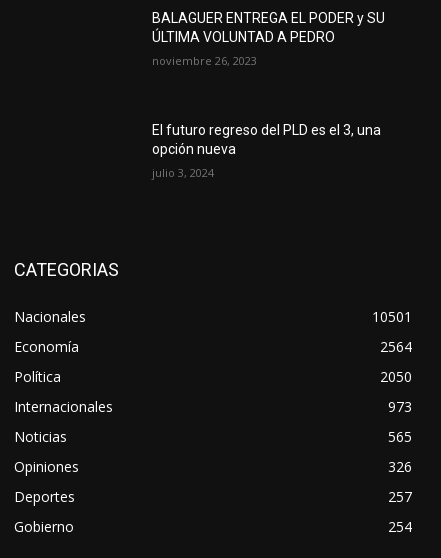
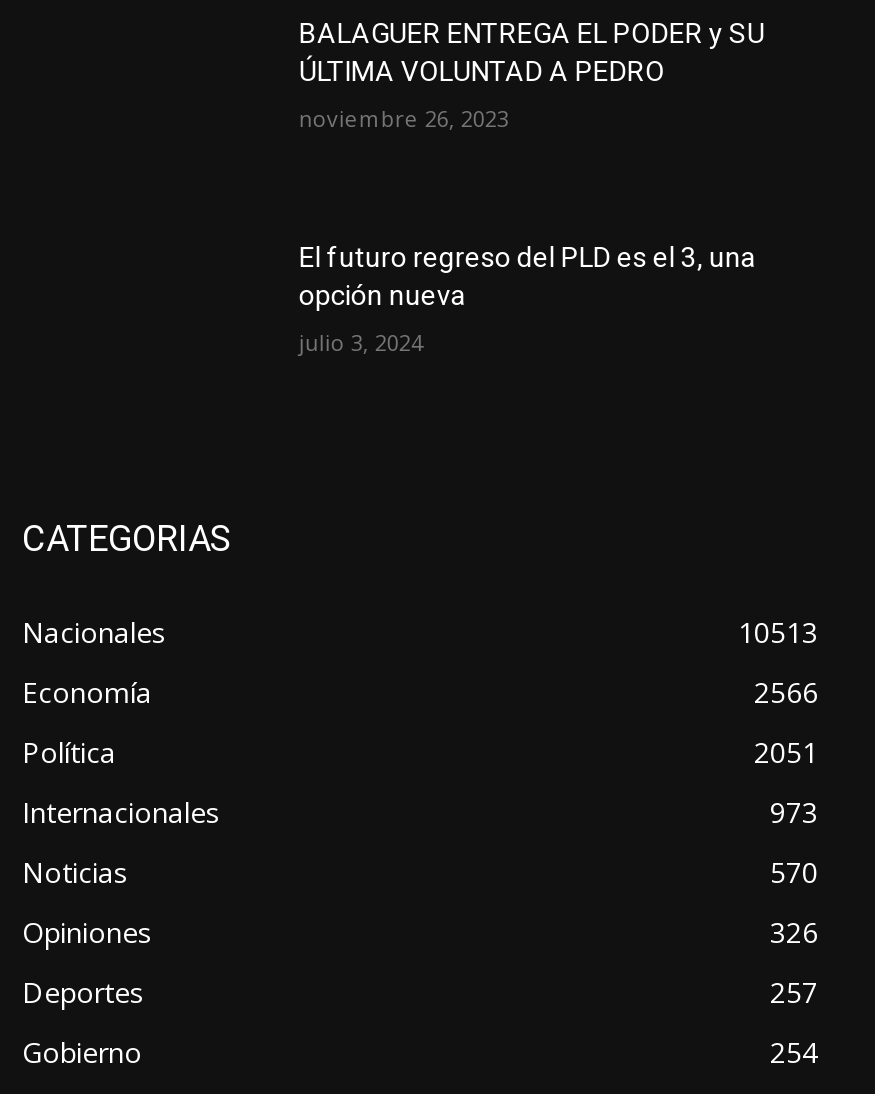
- 10501
+ 10513

- 2564
+ 2566

- 2050
+ 2051

- 565
+ 570
